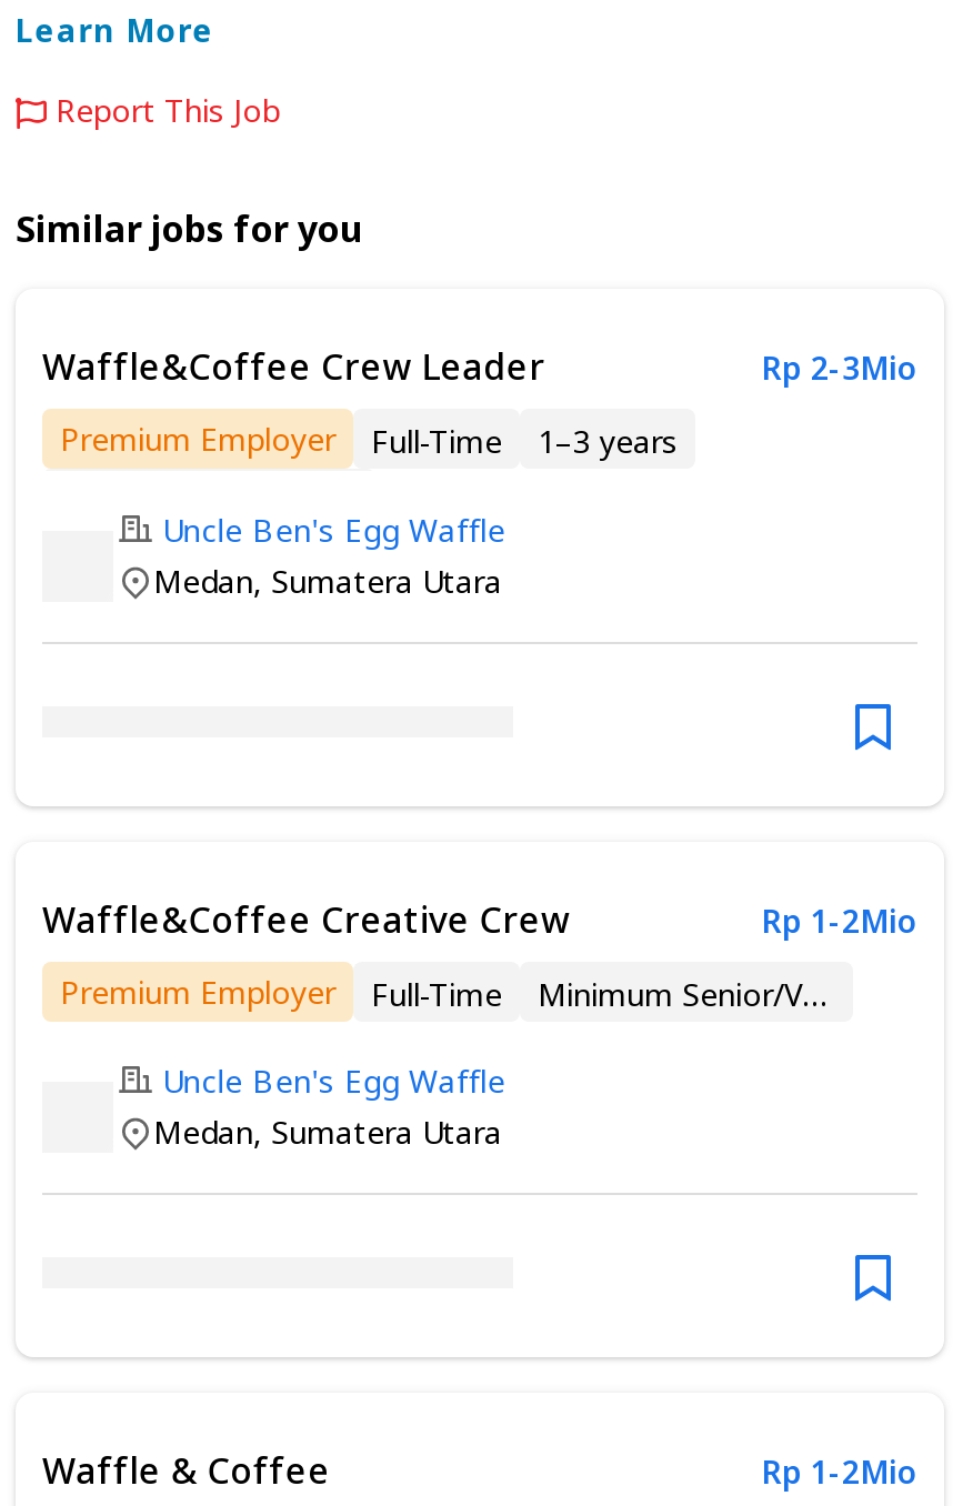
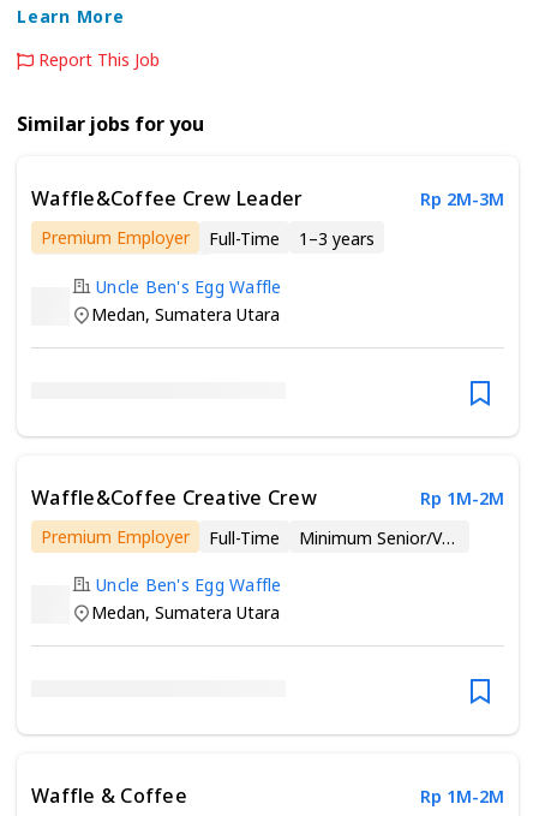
- Rp 2-3Mio
+ Rp 2M-3M

- Rp 1-2Mio
+ Rp 1M-2M

- Rp 1-2Mio
+ Rp 1M-2M
